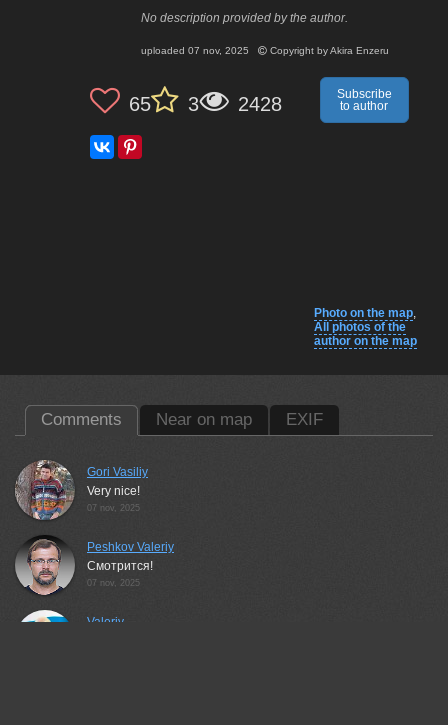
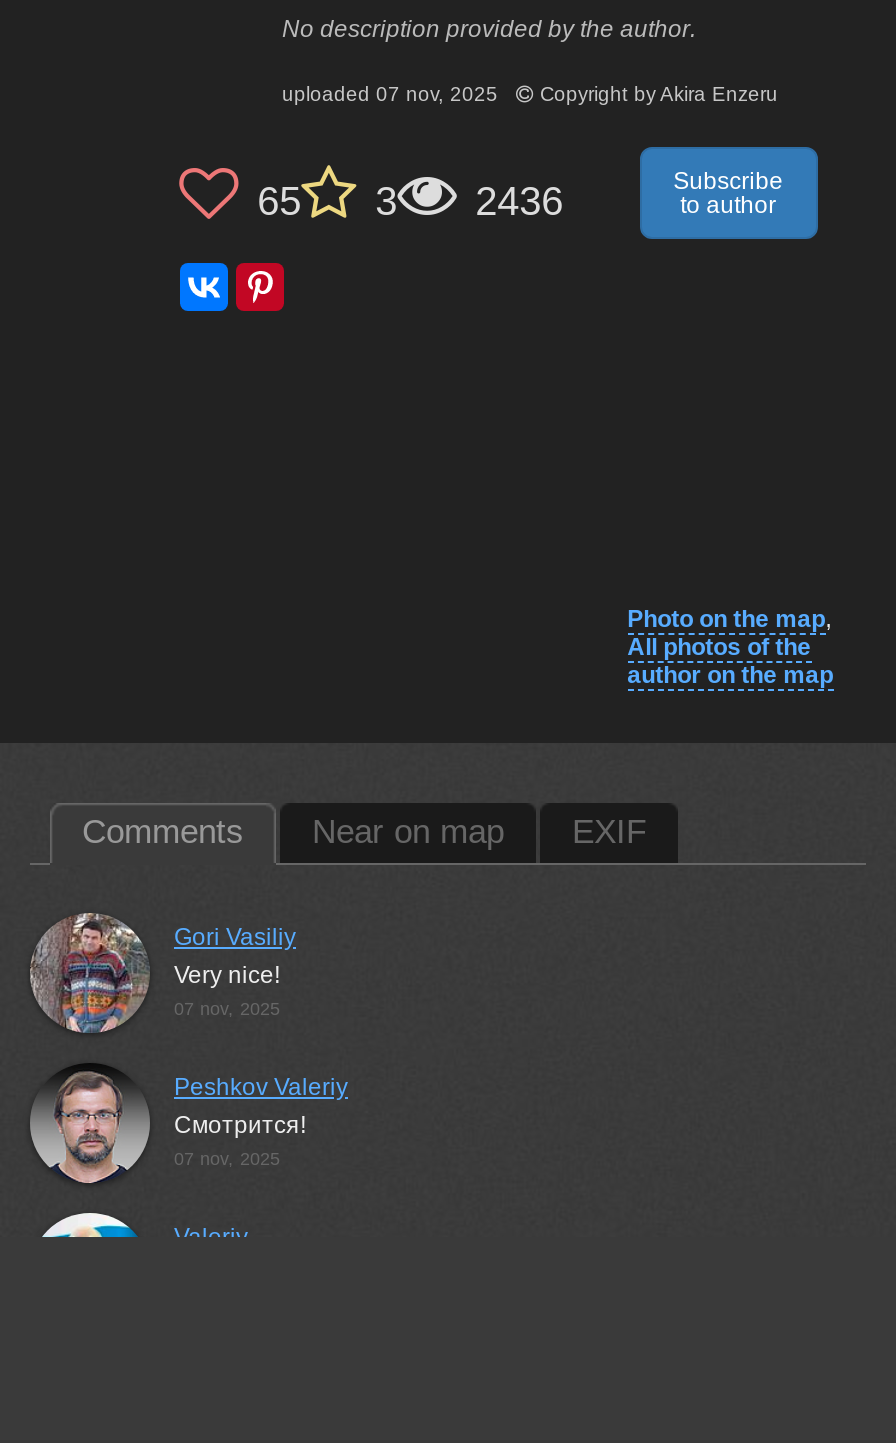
- 65 3 2428
+ 65 3 2436
